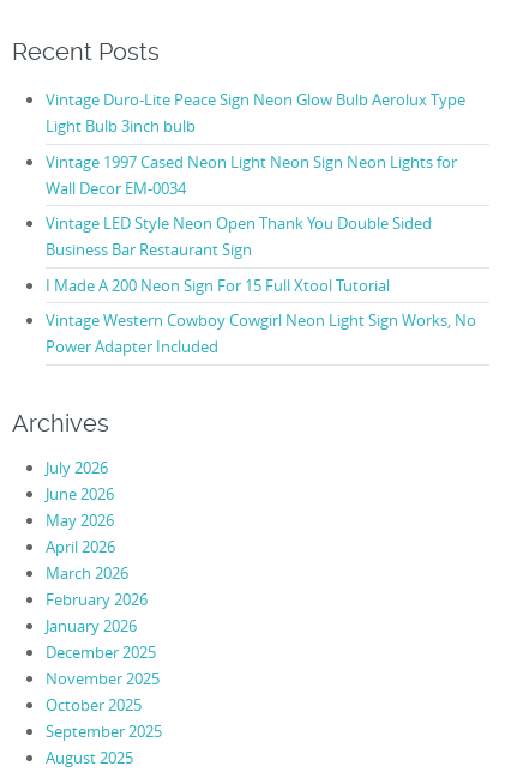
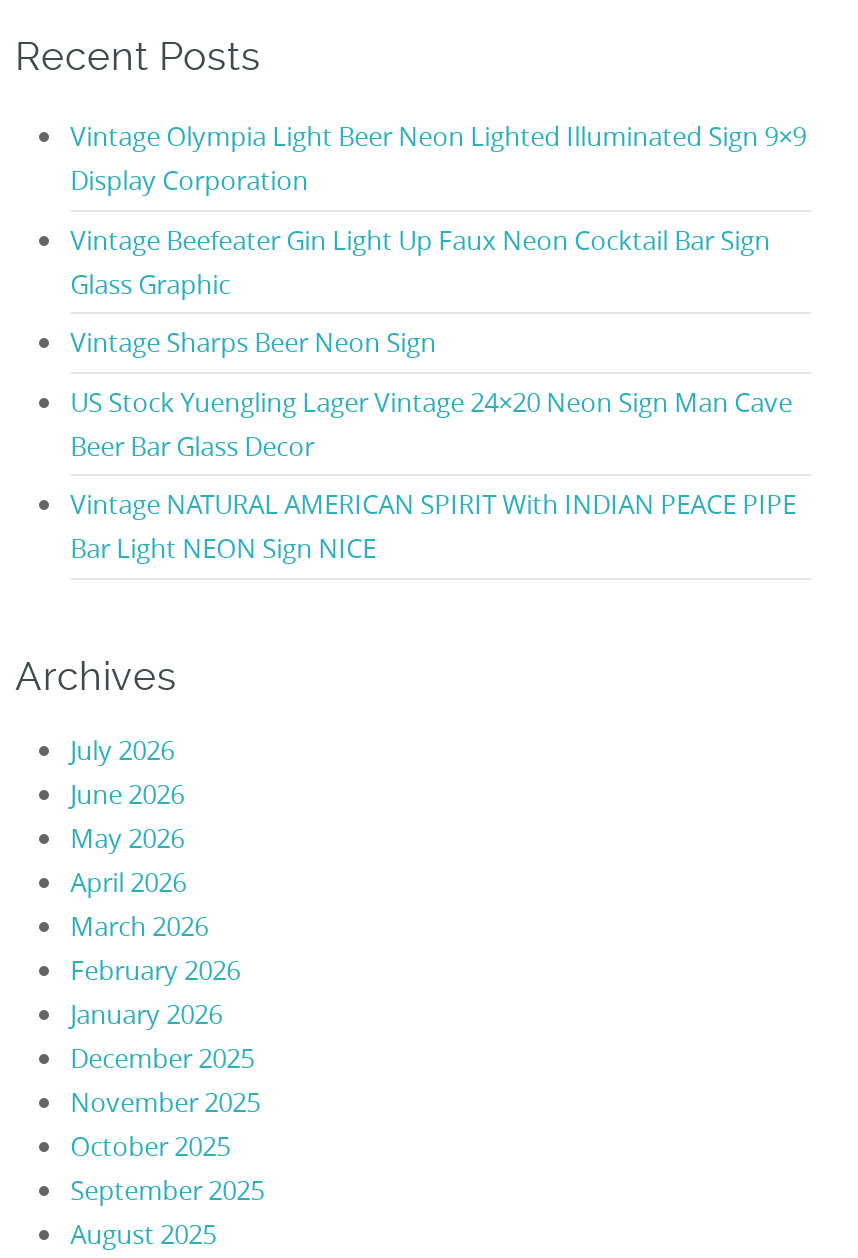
- Vintage Duro-Lite Peace Sign Neon Glow Bulb Aerolux Type
- Light Bulb 3inch bulb
+ Vintage Olympia Light Beer Neon Lighted Illuminated Sign 9×9
+ Display Corporation

- Vintage 1997 Cased Neon Light Neon Sign Neon Lights for
- Wall Decor EM-0034
+ Vintage Beefeater Gin Light Up Faux Neon Cocktail Bar Sign
+ Glass Graphic

- Vintage LED Style Neon Open Thank You Double Sided
- Business Bar Restaurant Sign
+ Vintage Sharps Beer Neon Sign

- I Made A 200 Neon Sign For 15 Full Xtool Tutorial
+ US Stock Yuengling Lager Vintage 24×20 Neon Sign Man Cave
+ Beer Bar Glass Decor

- Vintage Western Cowboy Cowgirl Neon Light Sign Works, No
- Power Adapter Included
+ Vintage NATURAL AMERICAN SPIRIT With INDIAN PEACE PIPE
+ Bar Light NEON Sign NICE
